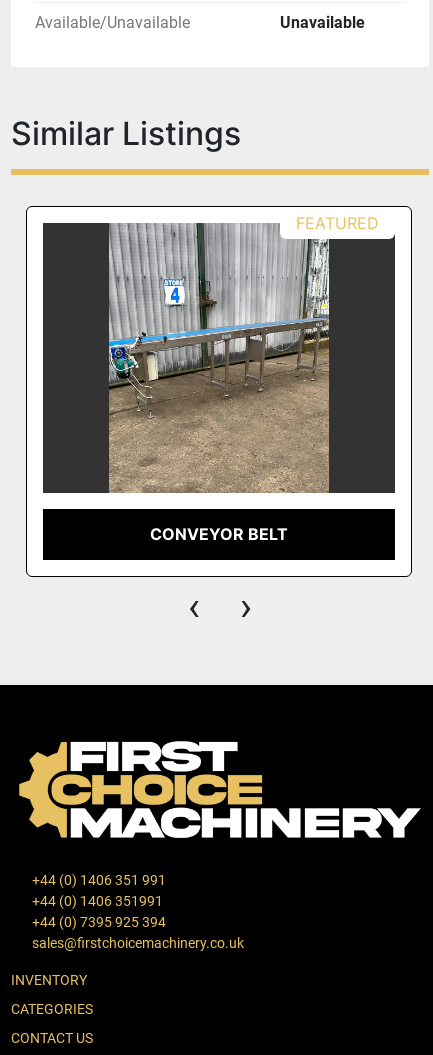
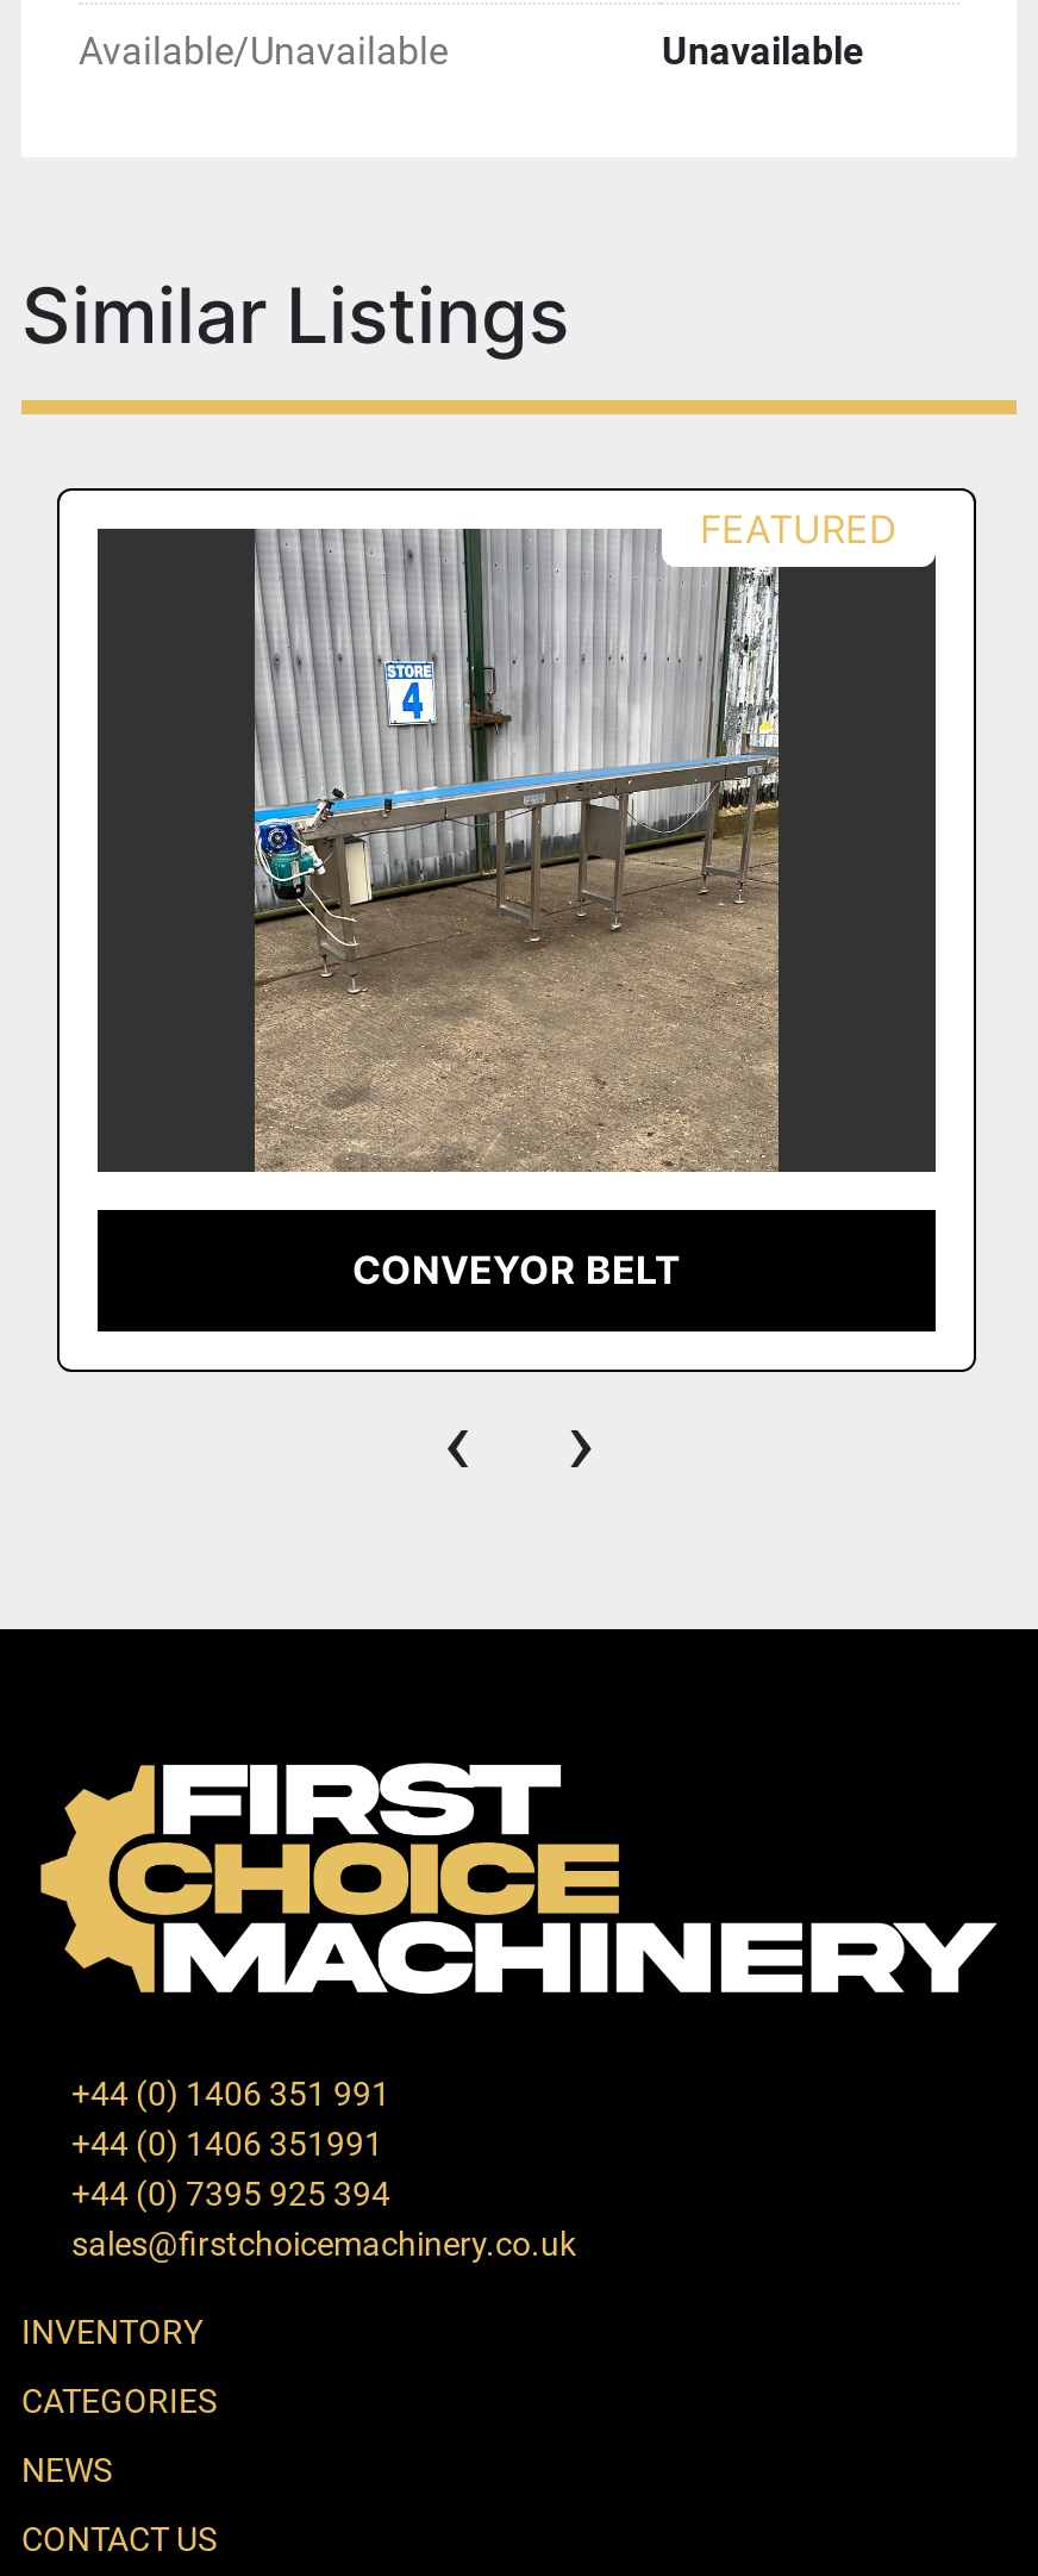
+ NEWS
